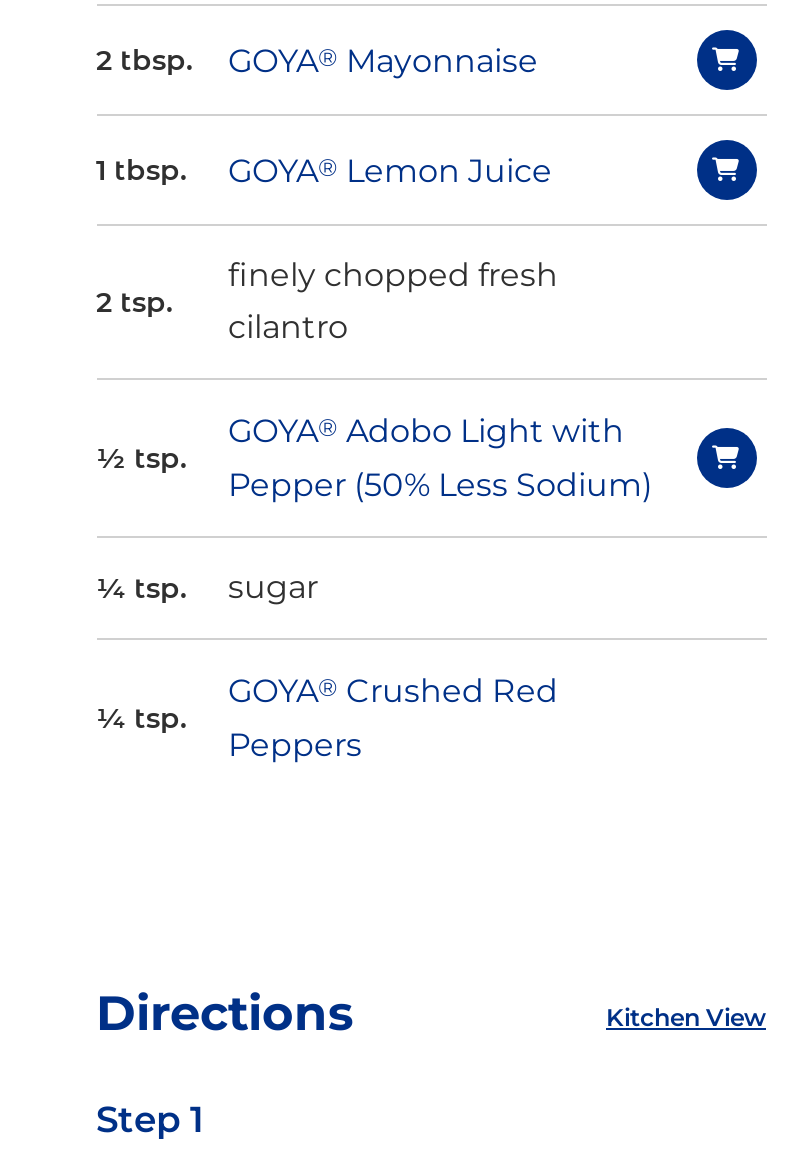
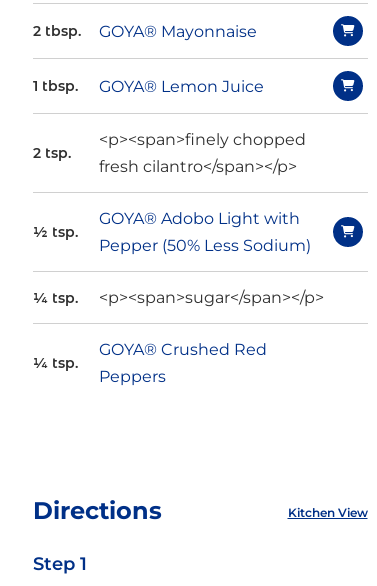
- finely chopped fresh
- cilantro
+ <p><span>finely chopped
+ fresh cilantro</span></p>

- sugar
+ <p><span>sugar</span></p>
